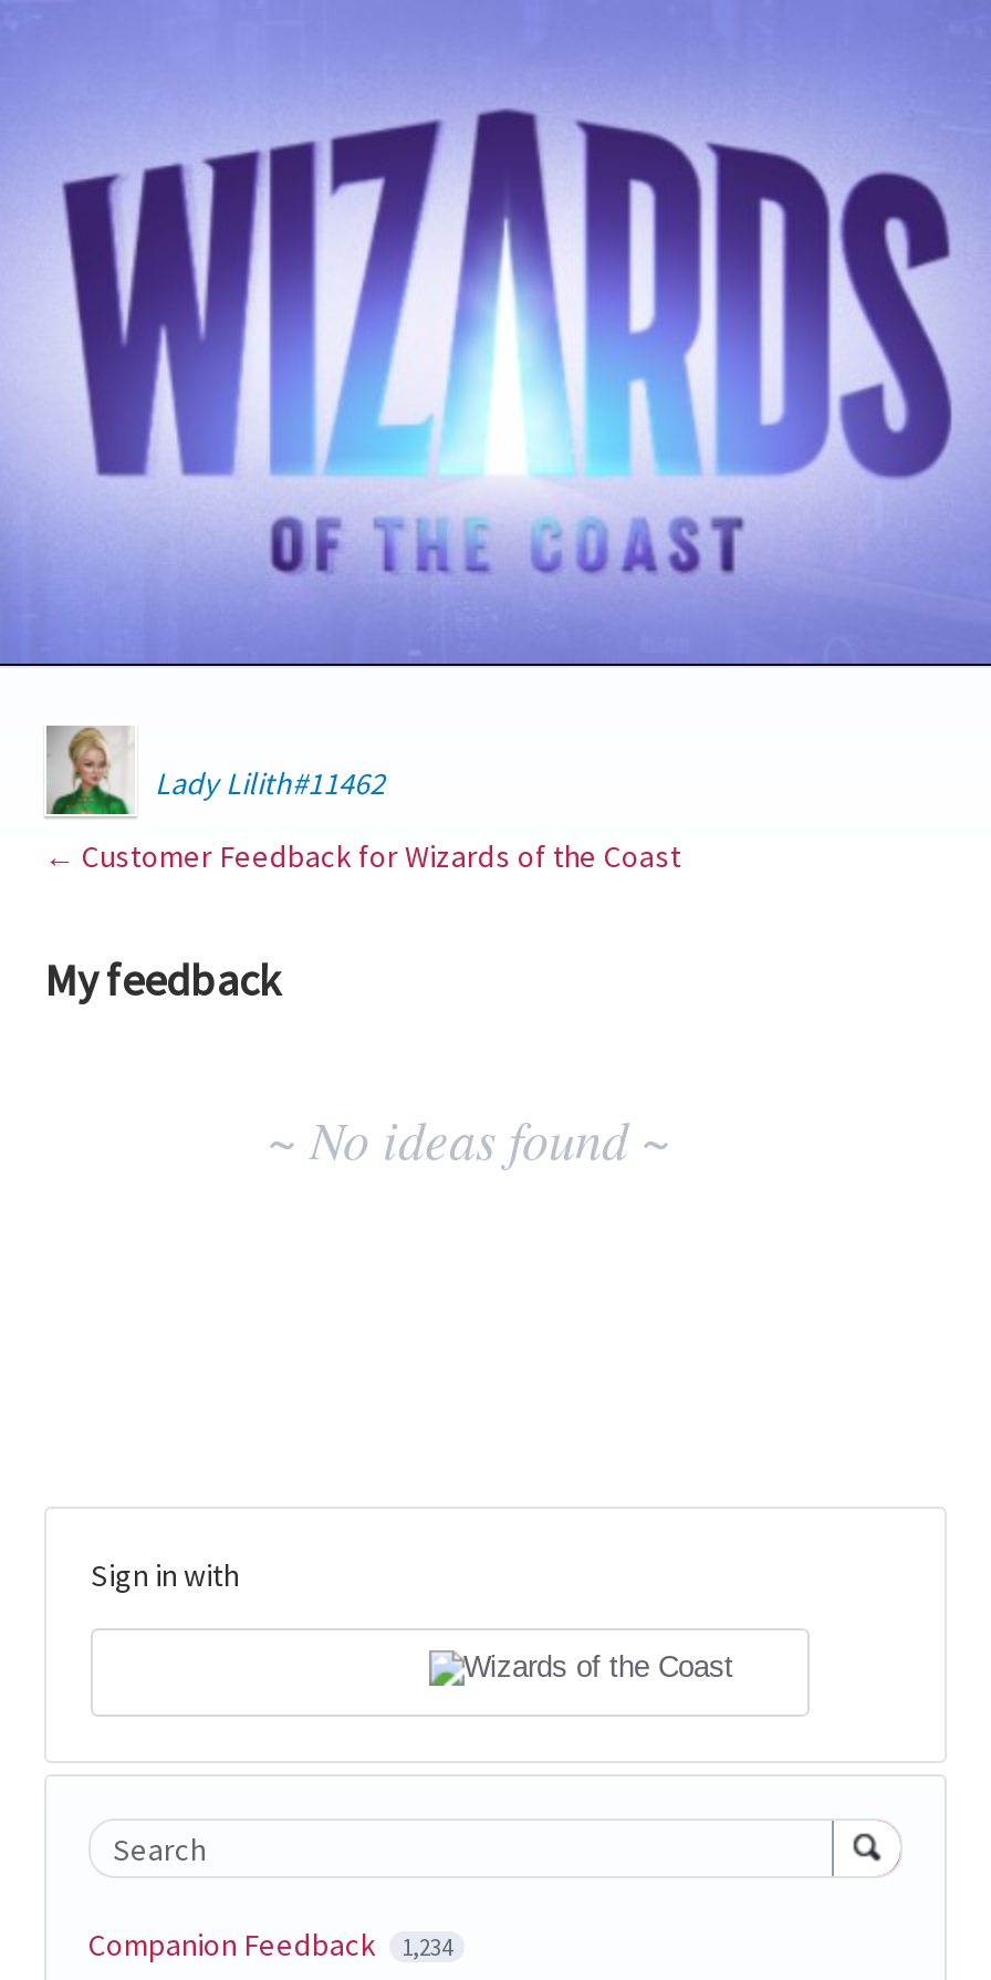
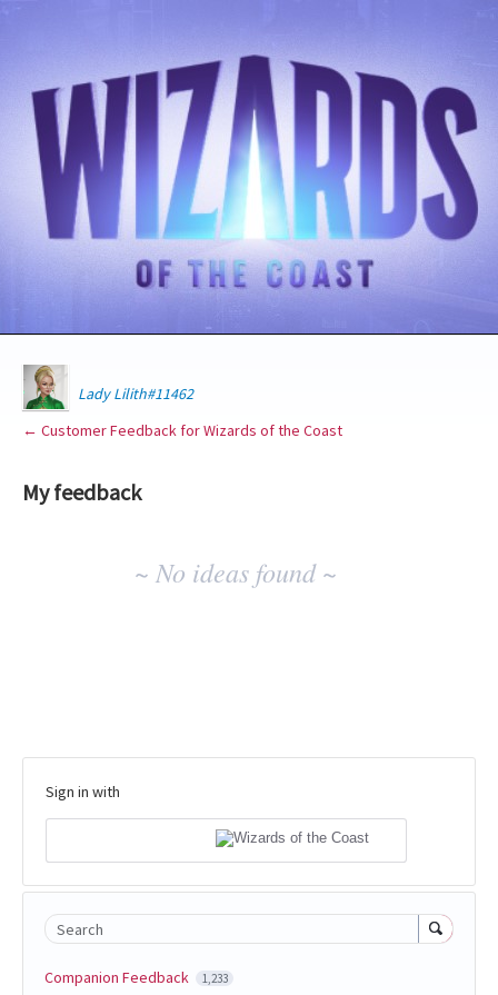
- Companion Feedback 1,234
+ Companion Feedback 1,233
